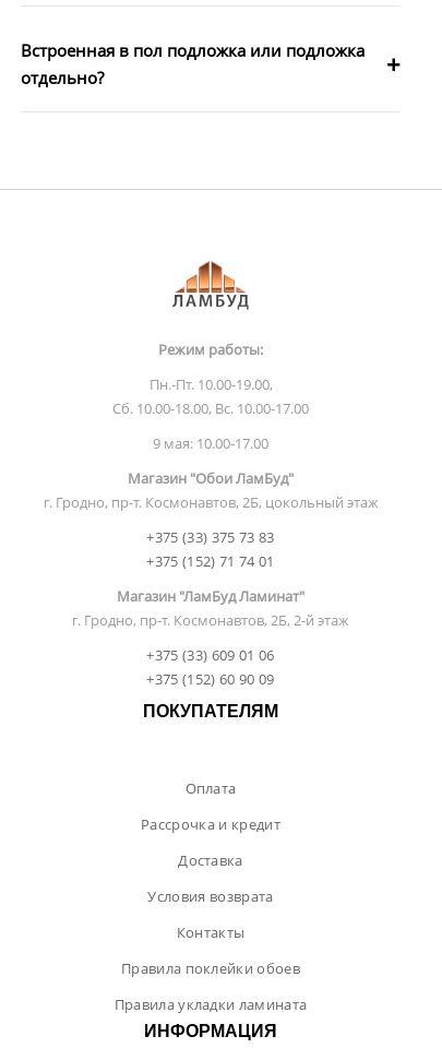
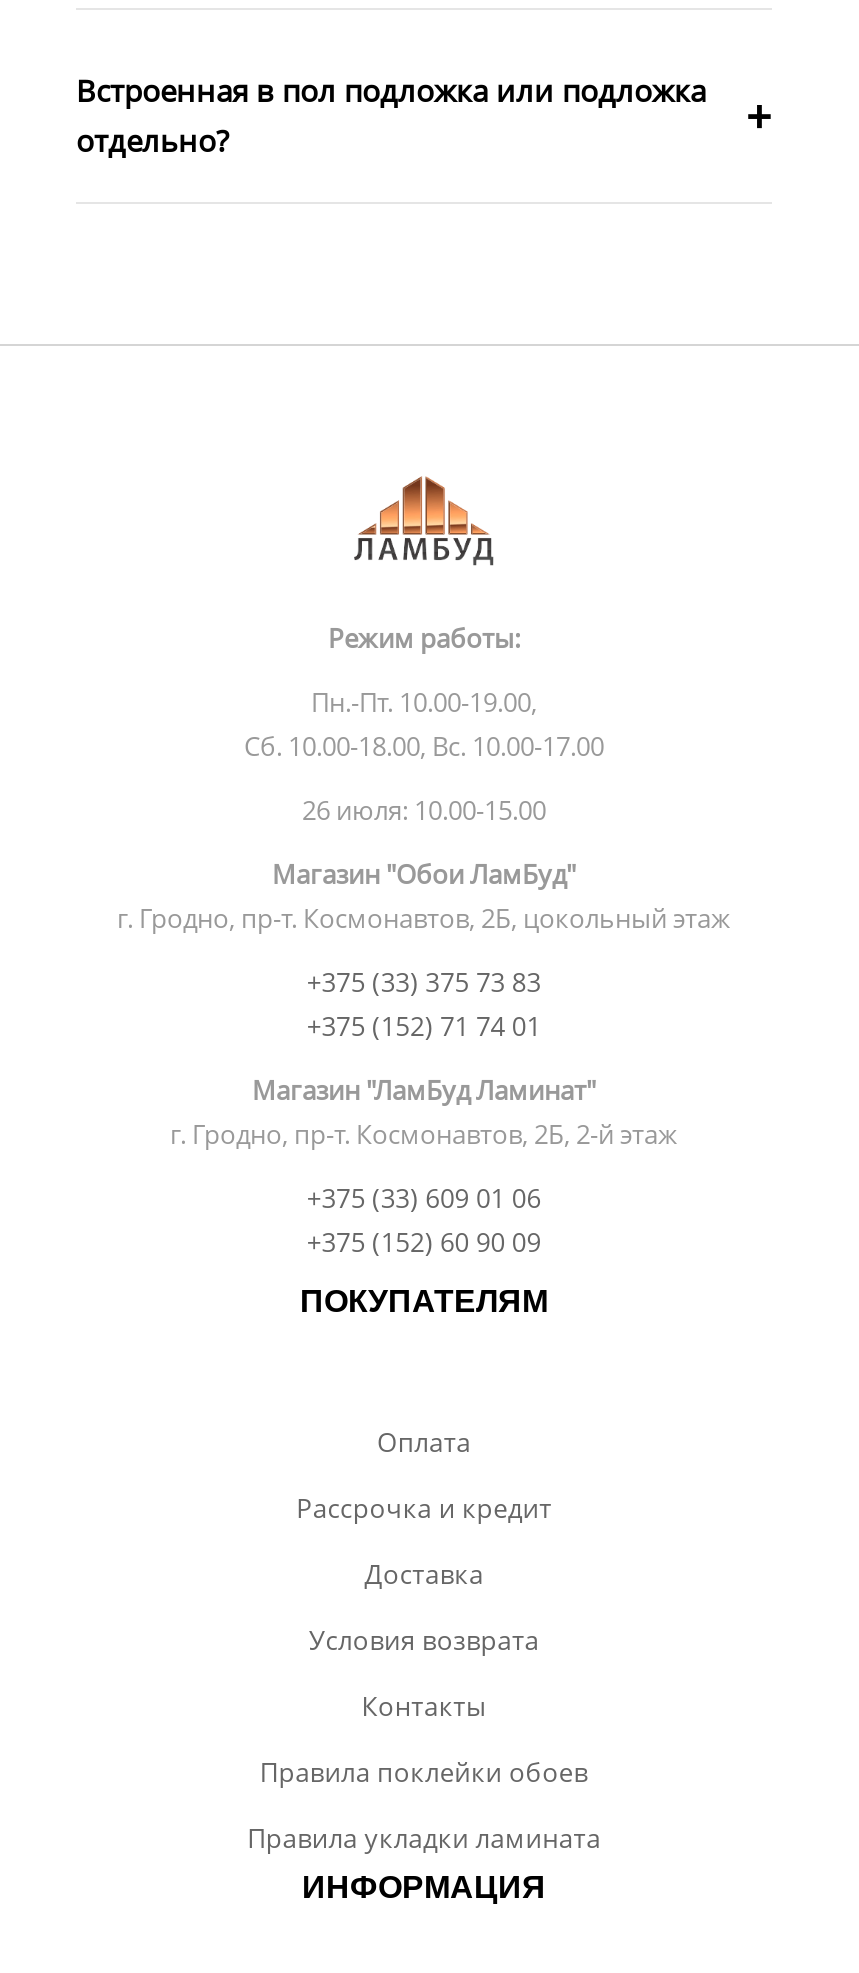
- 9 мая: 10.00-17.00
+ 26 июля: 10.00-15.00
